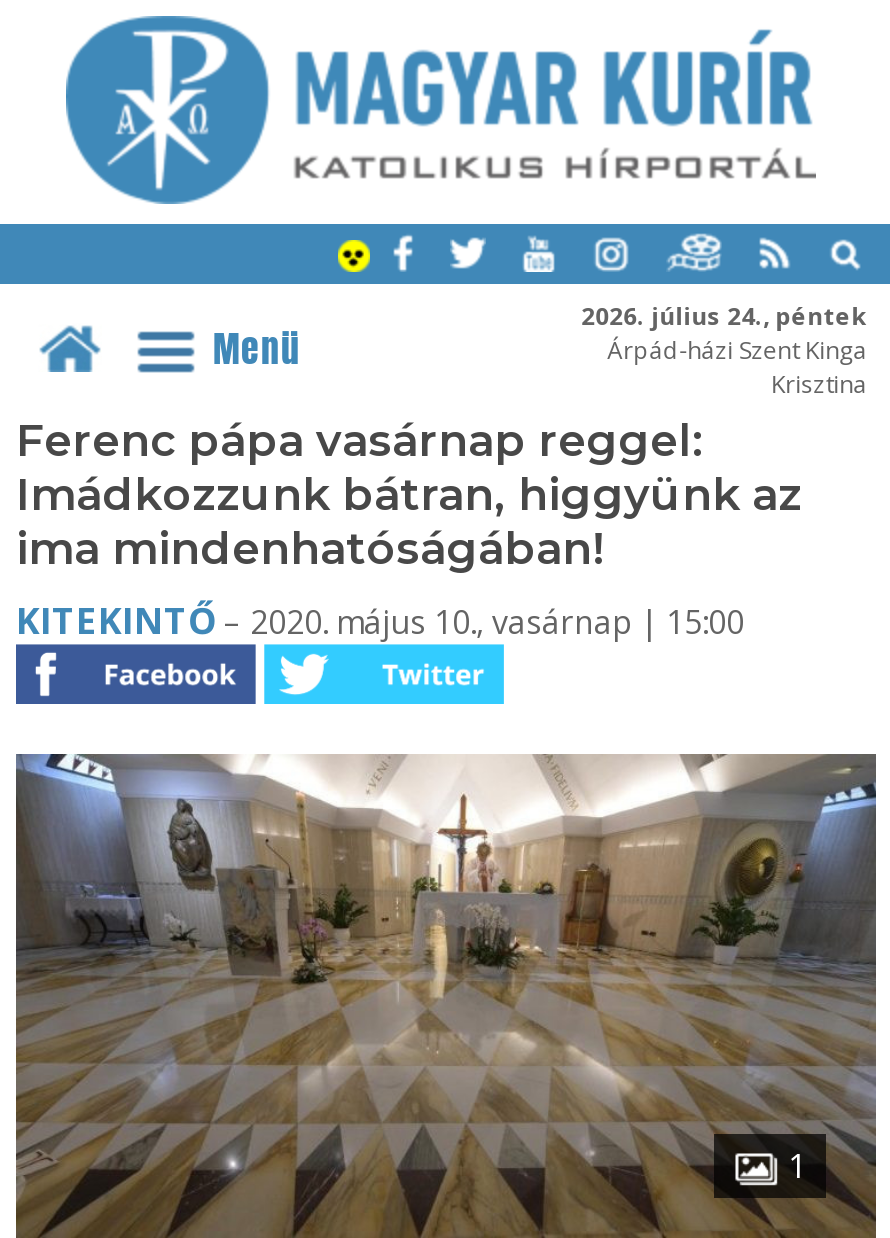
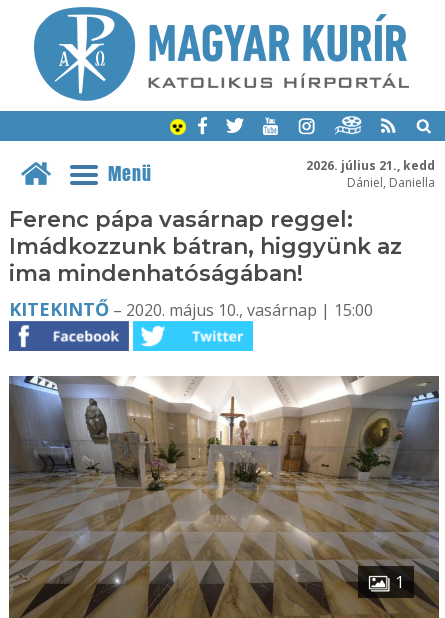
- 2026. július 24., péntek
- Árpád-házi Szent Kinga
- Krisztina
+ 2026. július 21., kedd
+ Dániel, Daniella
